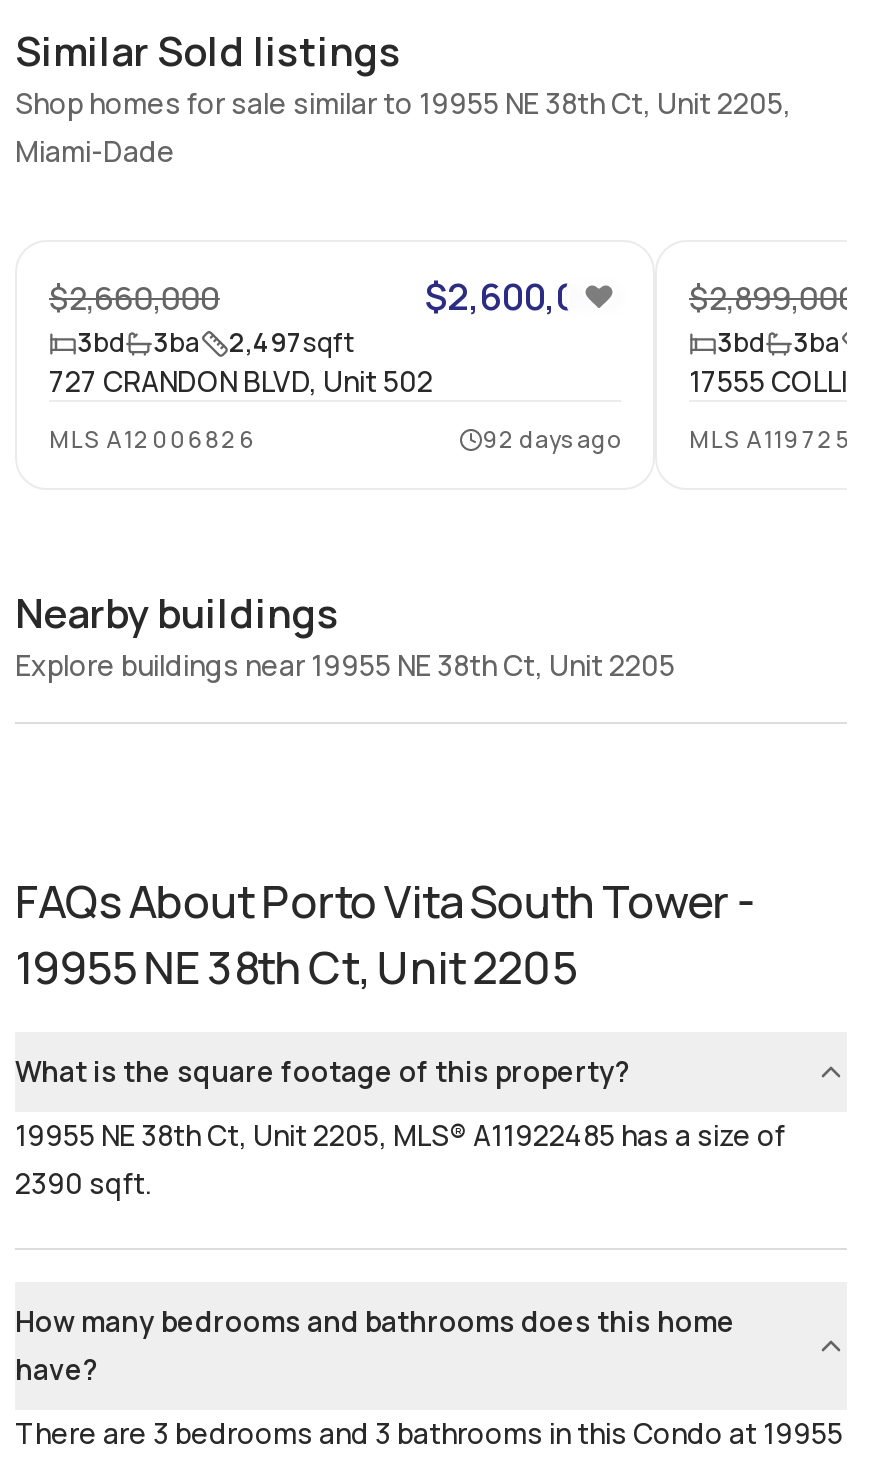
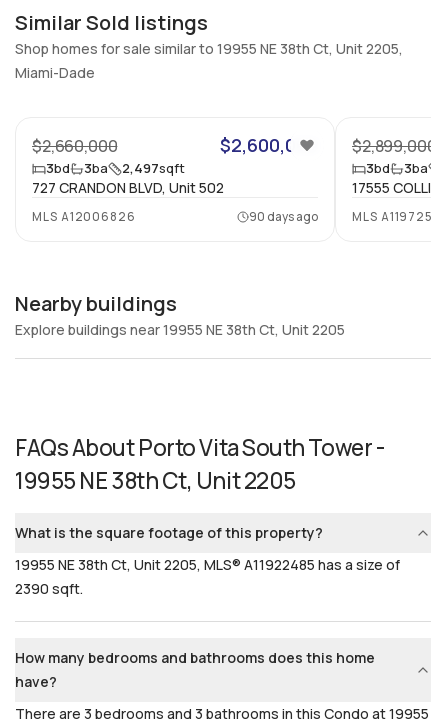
- 92 days ago
+ 90 days ago
